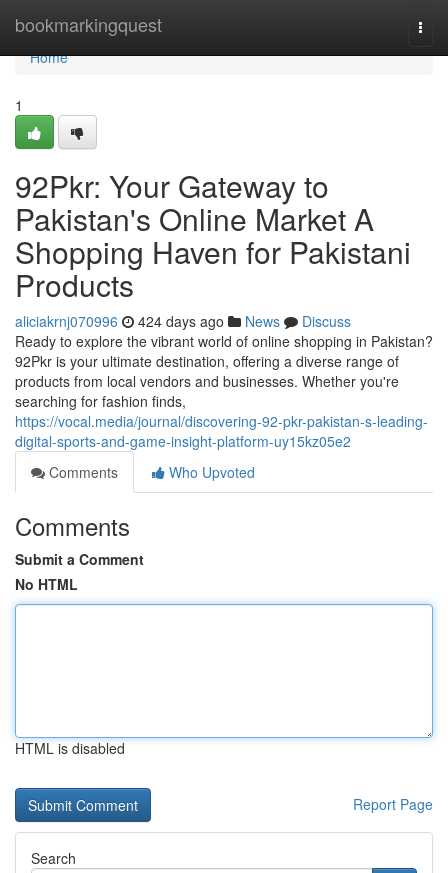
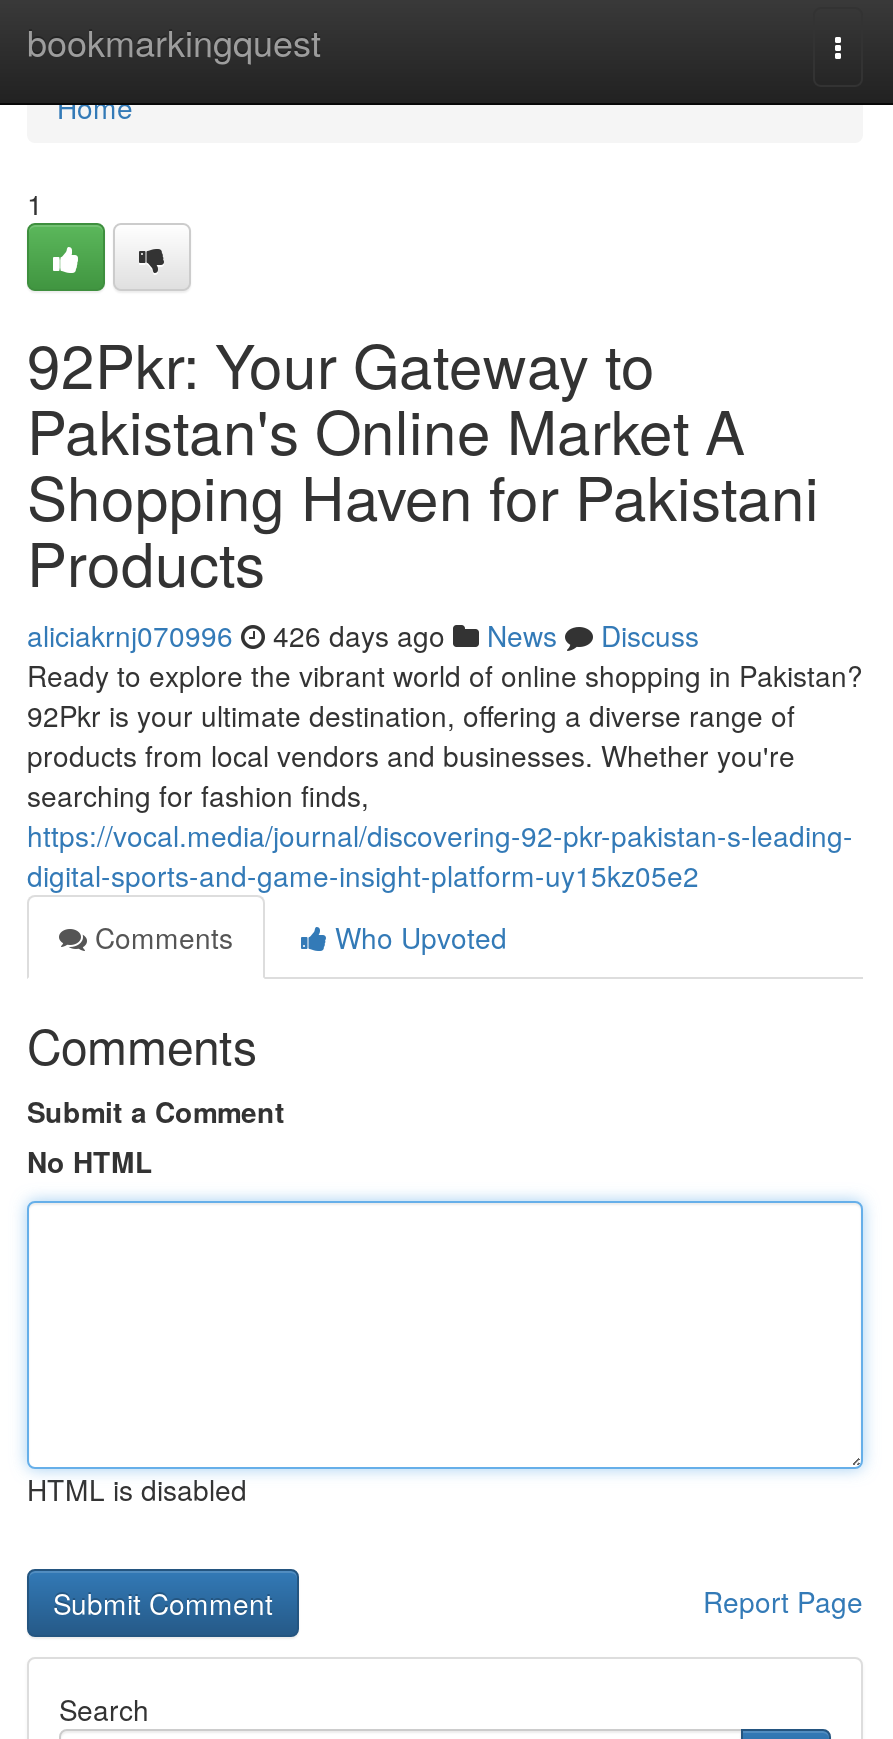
- aliciakrnj070996 424 days ago News Discuss
+ aliciakrnj070996 426 days ago News Discuss
